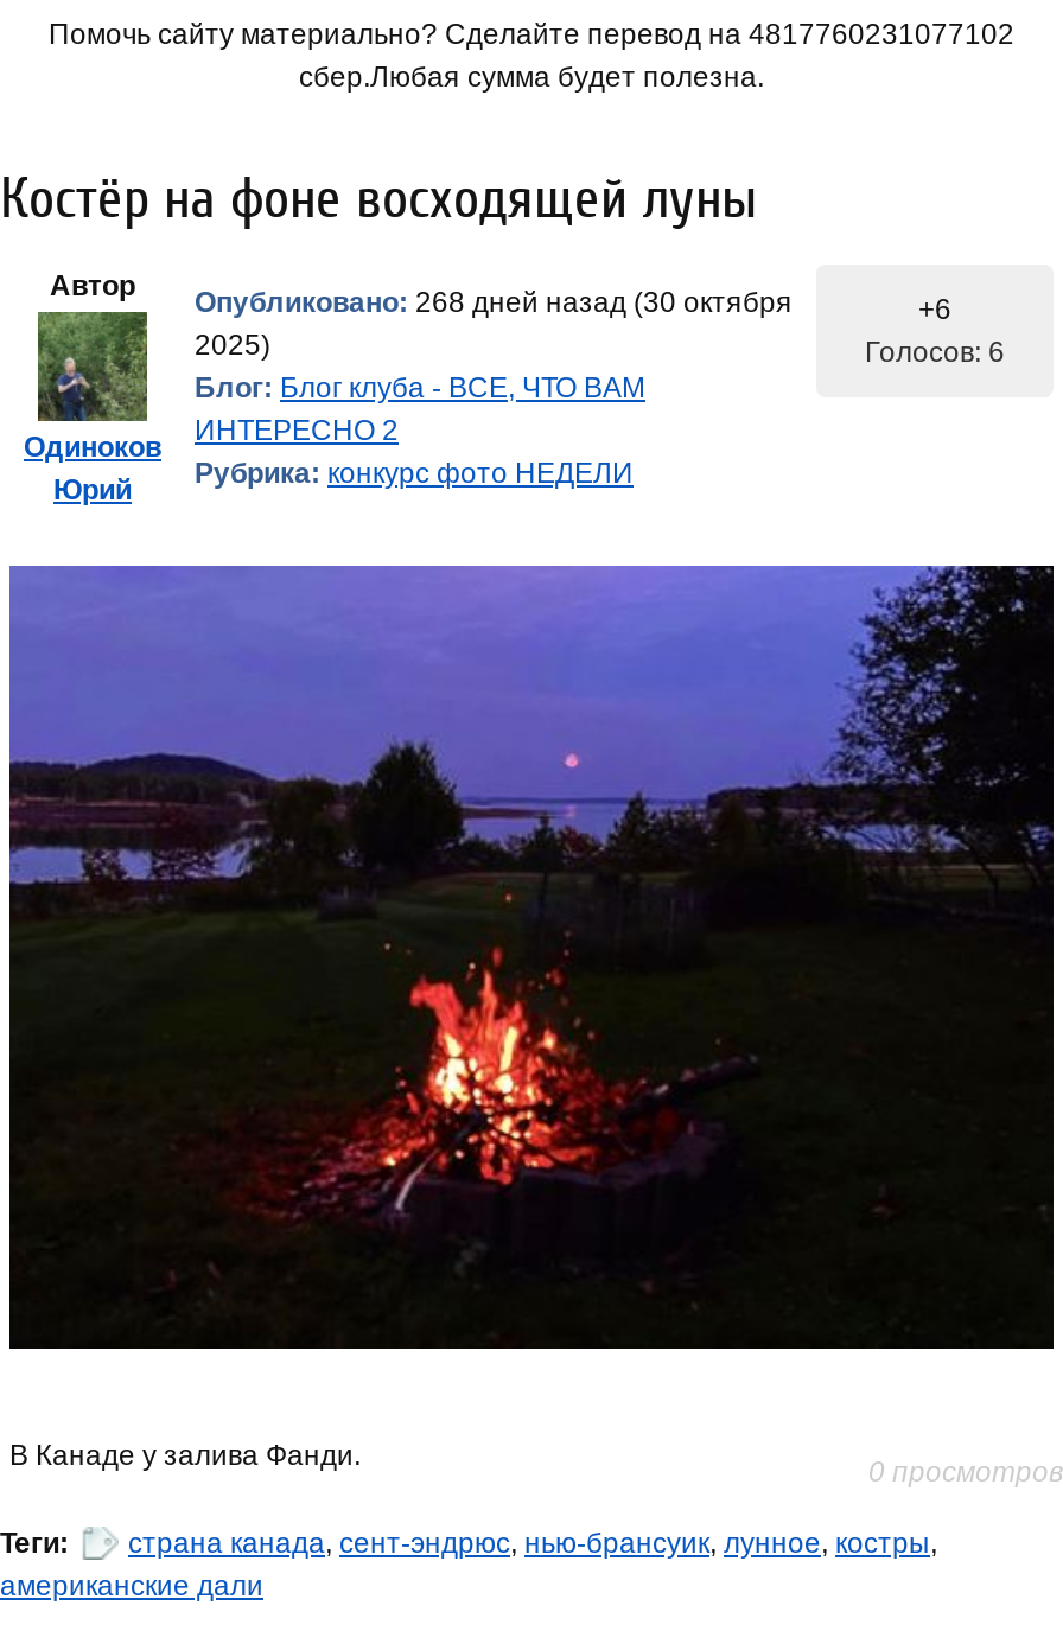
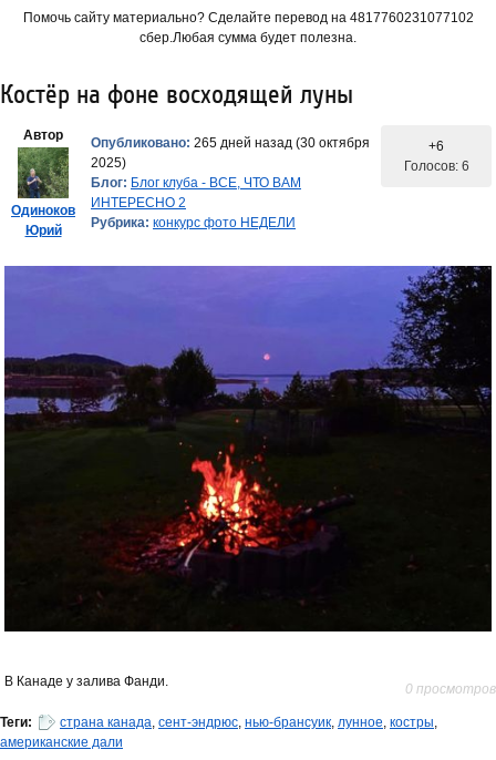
- Опубликовано: 268 дней назад (30 октября
+ Опубликовано: 265 дней назад (30 октября
